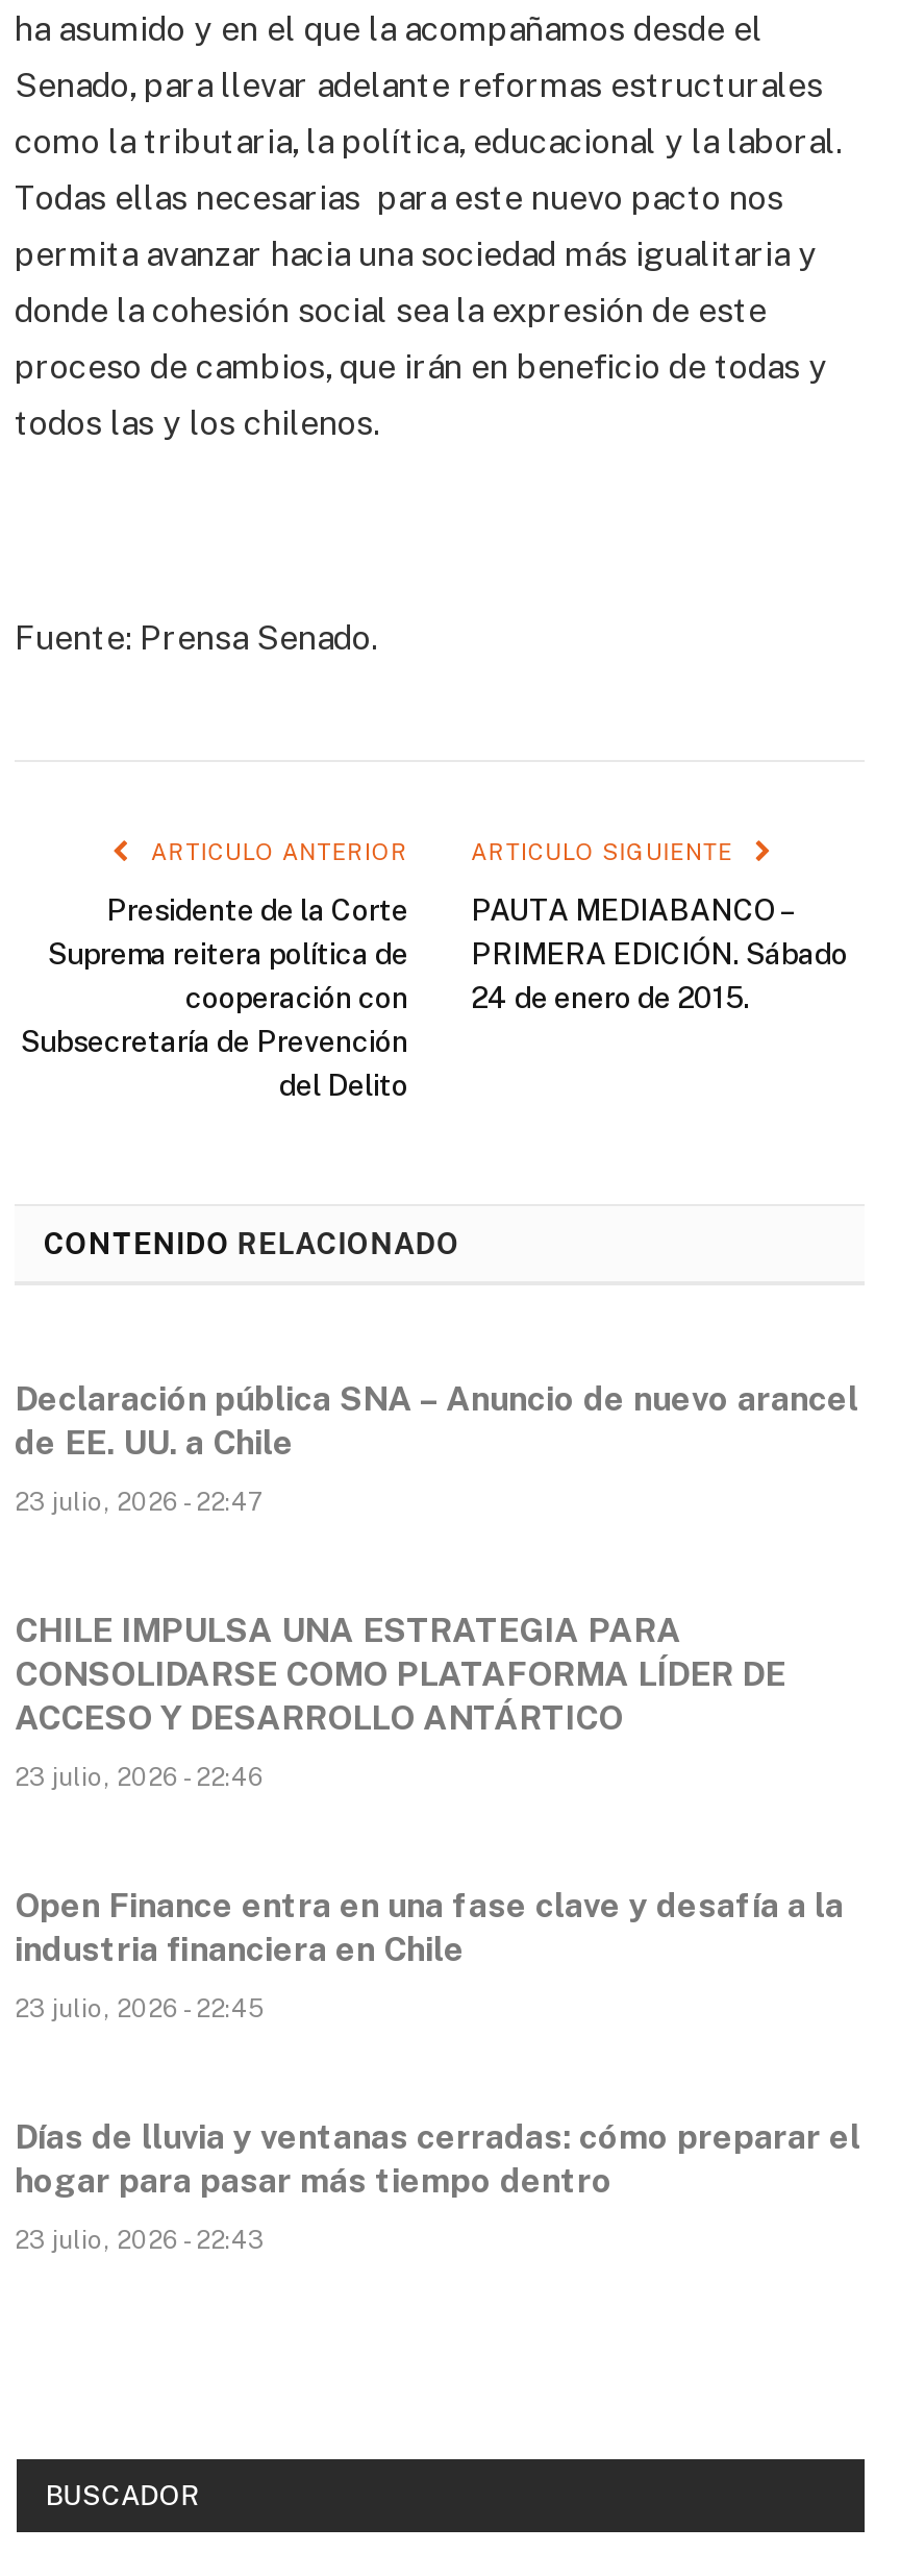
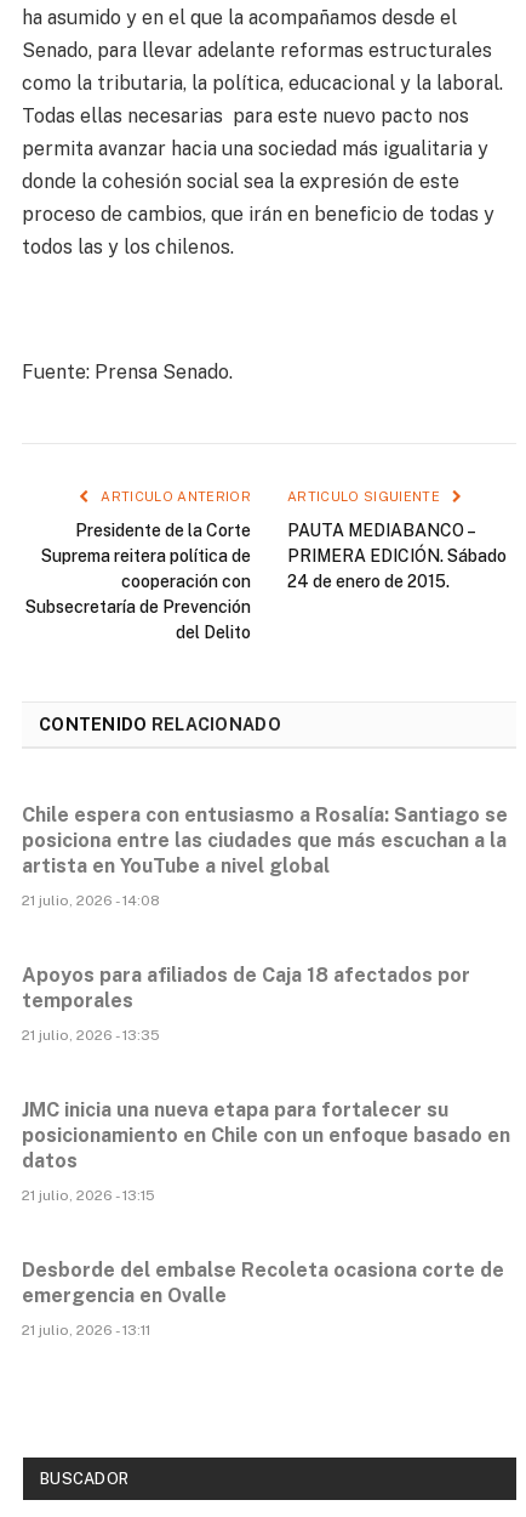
- Declaración pública SNA – Anuncio de nuevo arancel
- de EE. UU. a Chile
+ Chile espera con entusiasmo a Rosalía: Santiago se
+ posiciona entre las ciudades que más escuchan a la
+ artista en YouTube a nivel global

- 23 julio, 2026 - 22:47
+ 21 julio, 2026 - 14:08

- CHILE IMPULSA UNA ESTRATEGIA PARA
- CONSOLIDARSE COMO PLATAFORMA LÍDER DE
- ACCESO Y DESARROLLO ANTÁRTICO
+ Apoyos para afiliados de Caja 18 afectados por
+ temporales

- 23 julio, 2026 - 22:46
+ 21 julio, 2026 - 13:35

- Open Finance entra en una fase clave y desafía a la
- industria financiera en Chile
+ JMC inicia una nueva etapa para fortalecer su
+ posicionamiento en Chile con un enfoque basado en
+ datos

- 23 julio, 2026 - 22:45
+ 21 julio, 2026 - 13:15

- Días de lluvia y ventanas cerradas: cómo preparar el
- hogar para pasar más tiempo dentro
+ Desborde del embalse Recoleta ocasiona corte de
+ emergencia en Ovalle

- 23 julio, 2026 - 22:43
+ 21 julio, 2026 - 13:11
